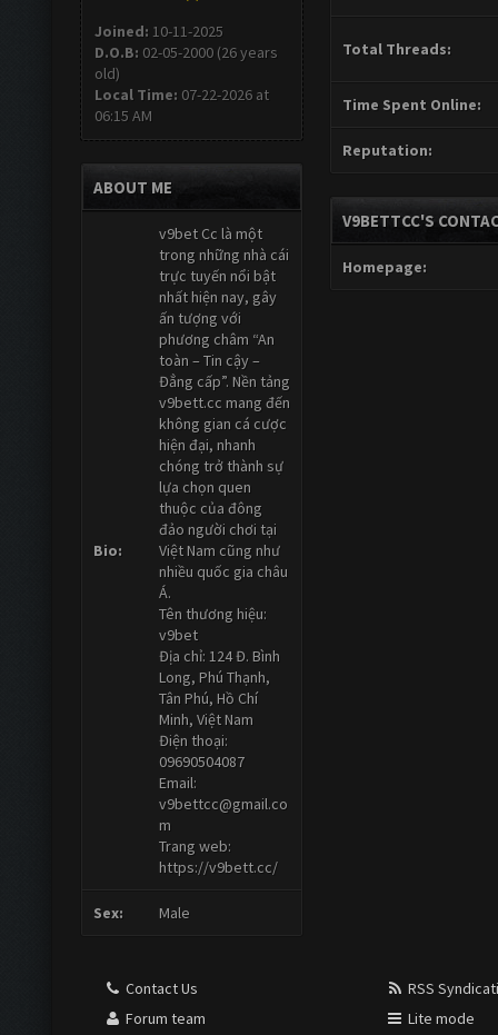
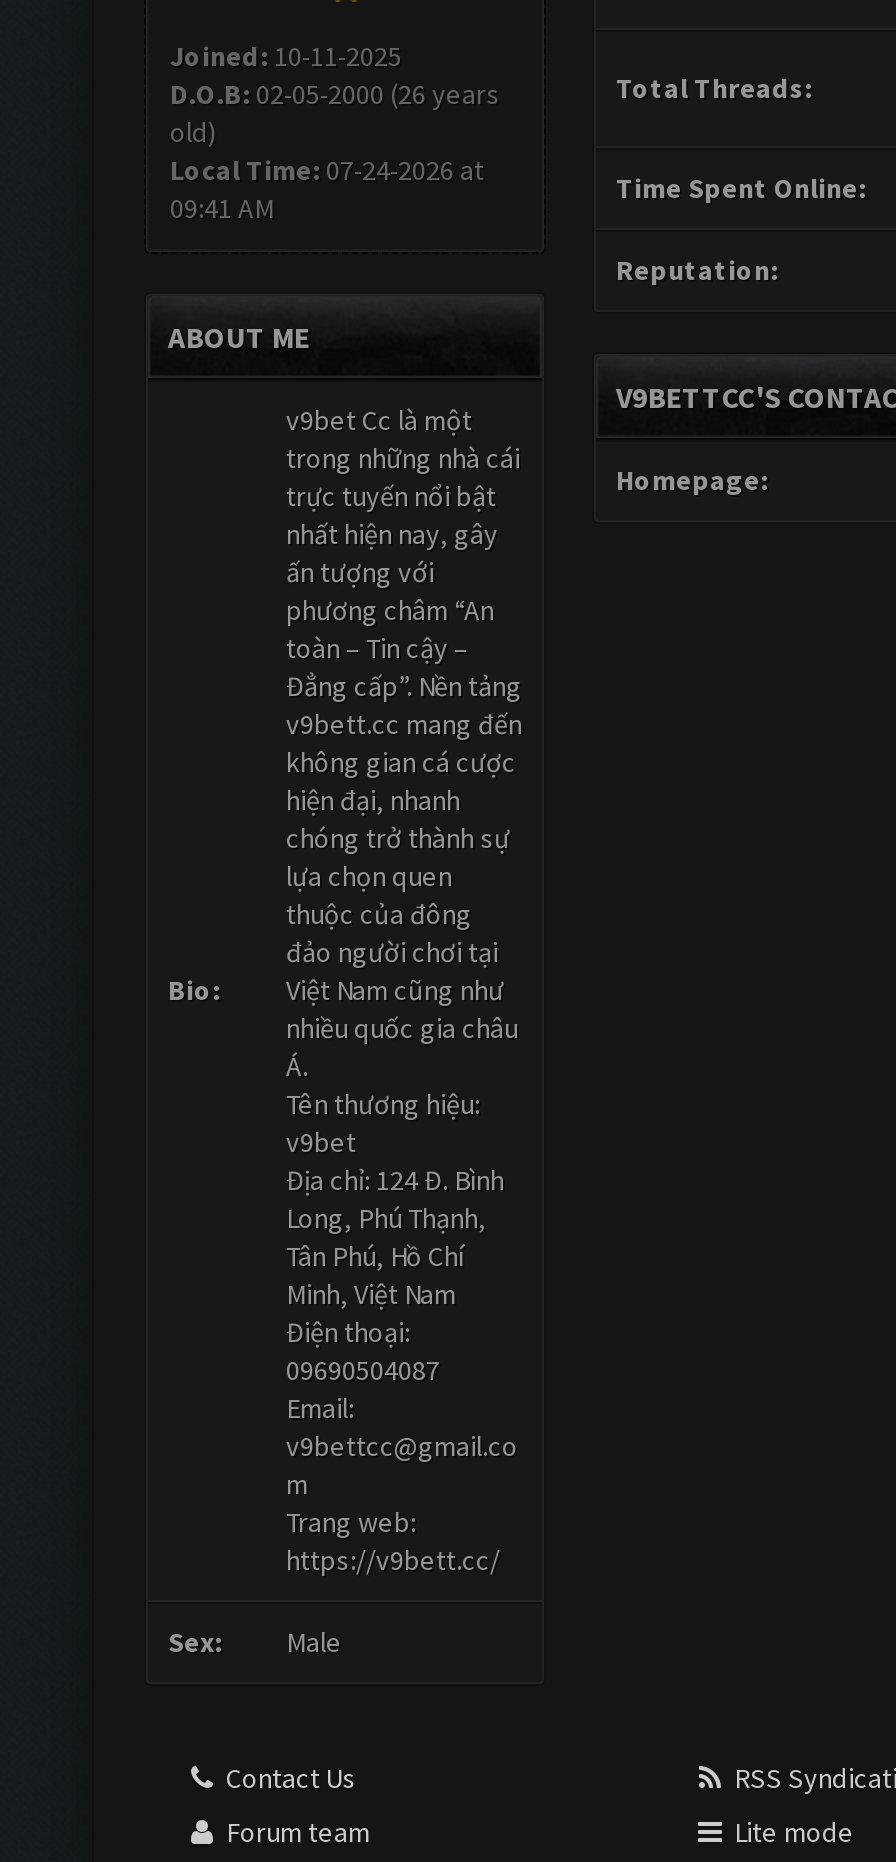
- Local Time: 07-22-2026 at
+ Local Time: 07-24-2026 at

- 06:15 AM
+ 09:41 AM
